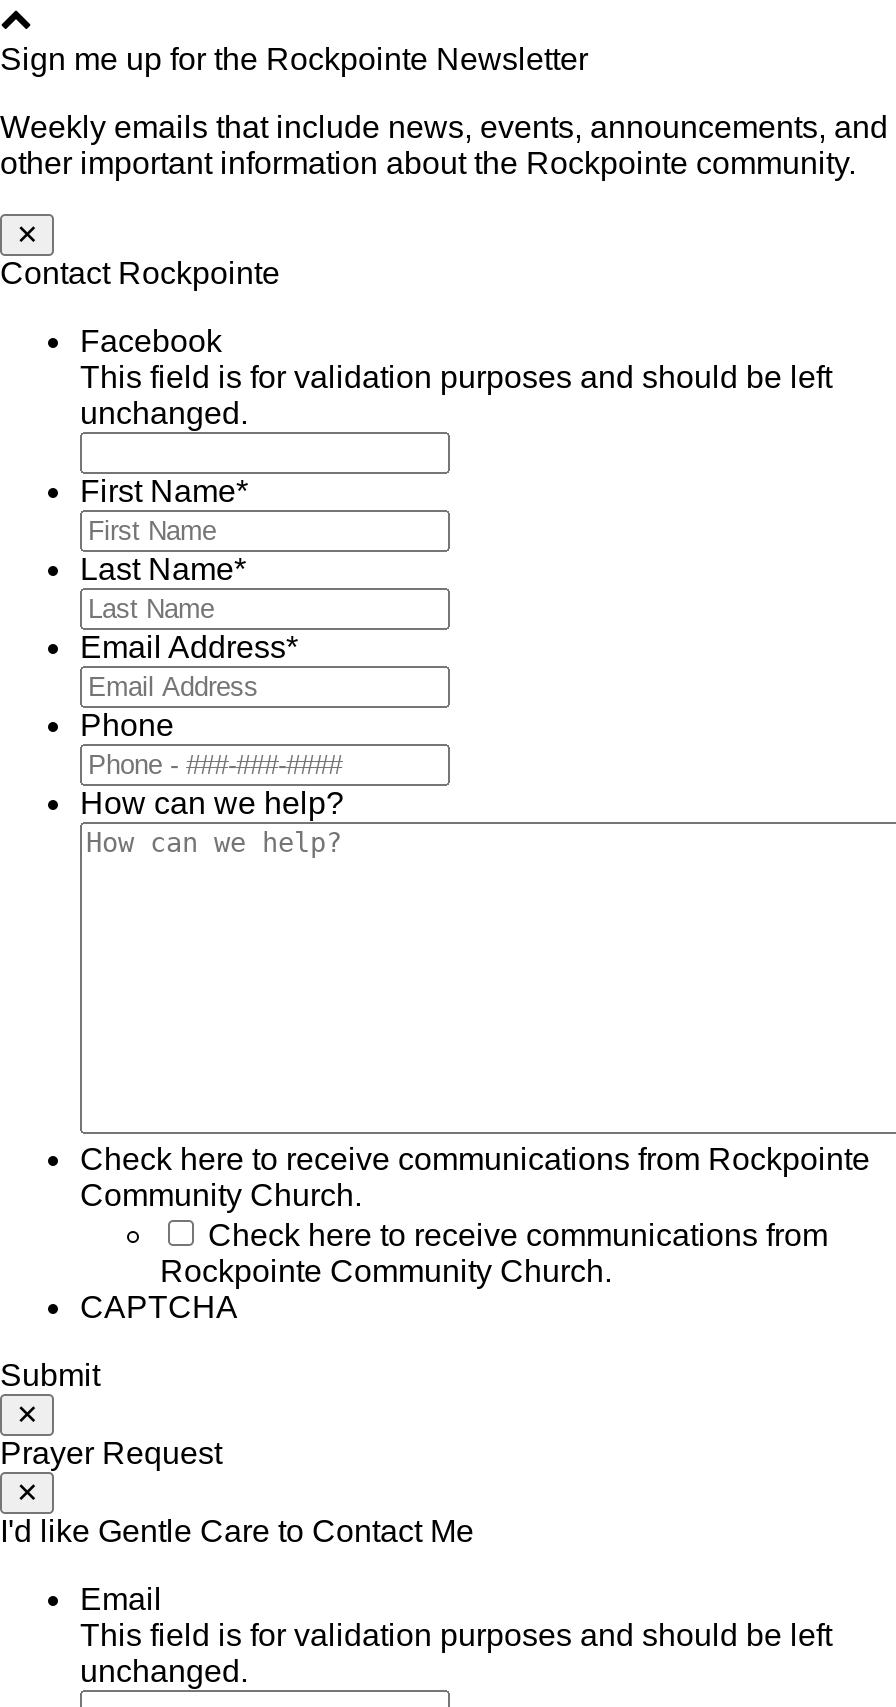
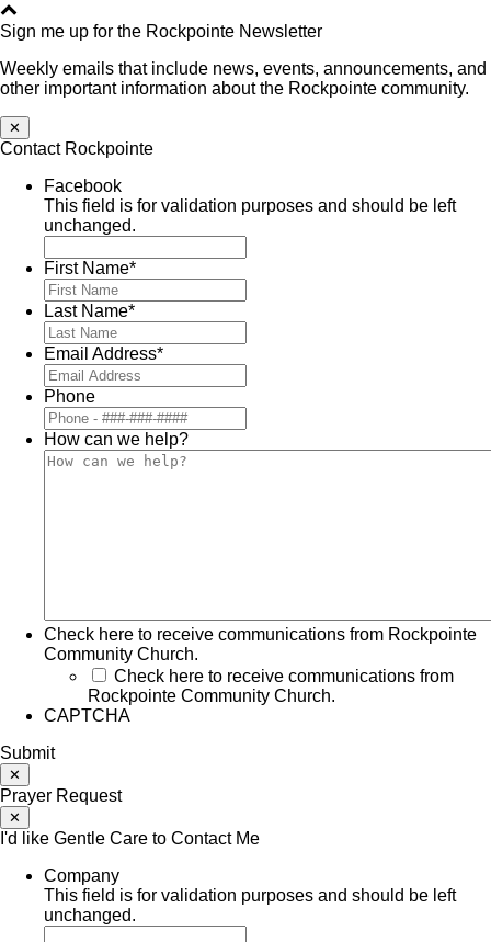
- Email
+ Company
